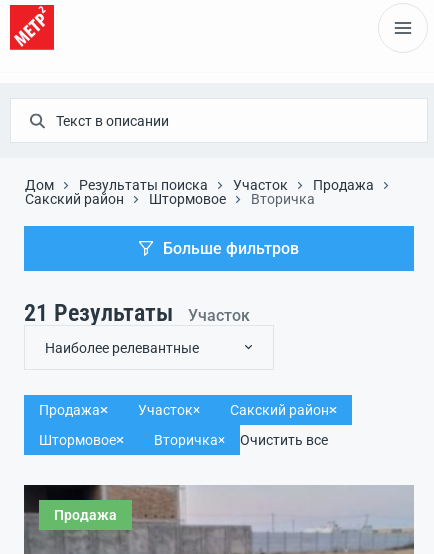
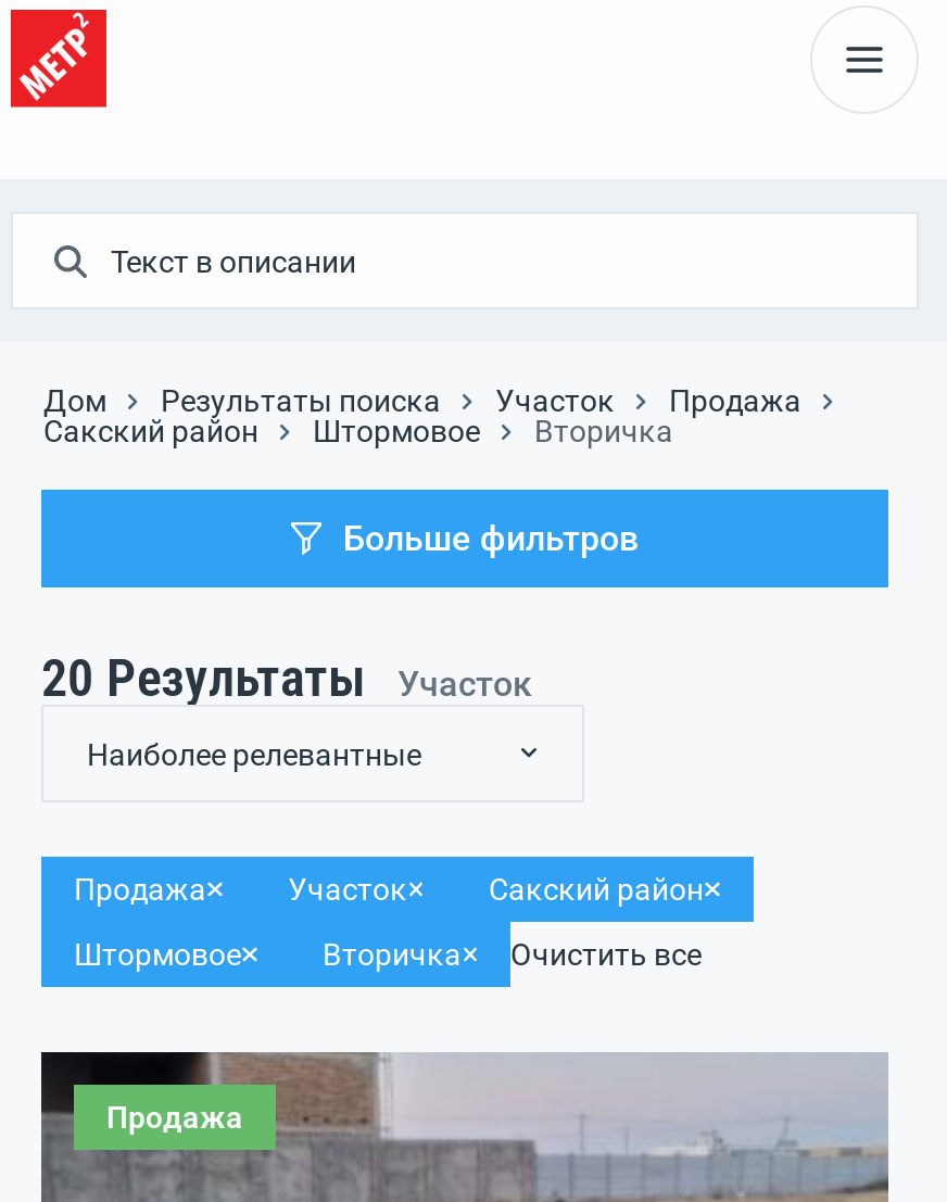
- 21 Результаты Участок
+ 20 Результаты Участок
